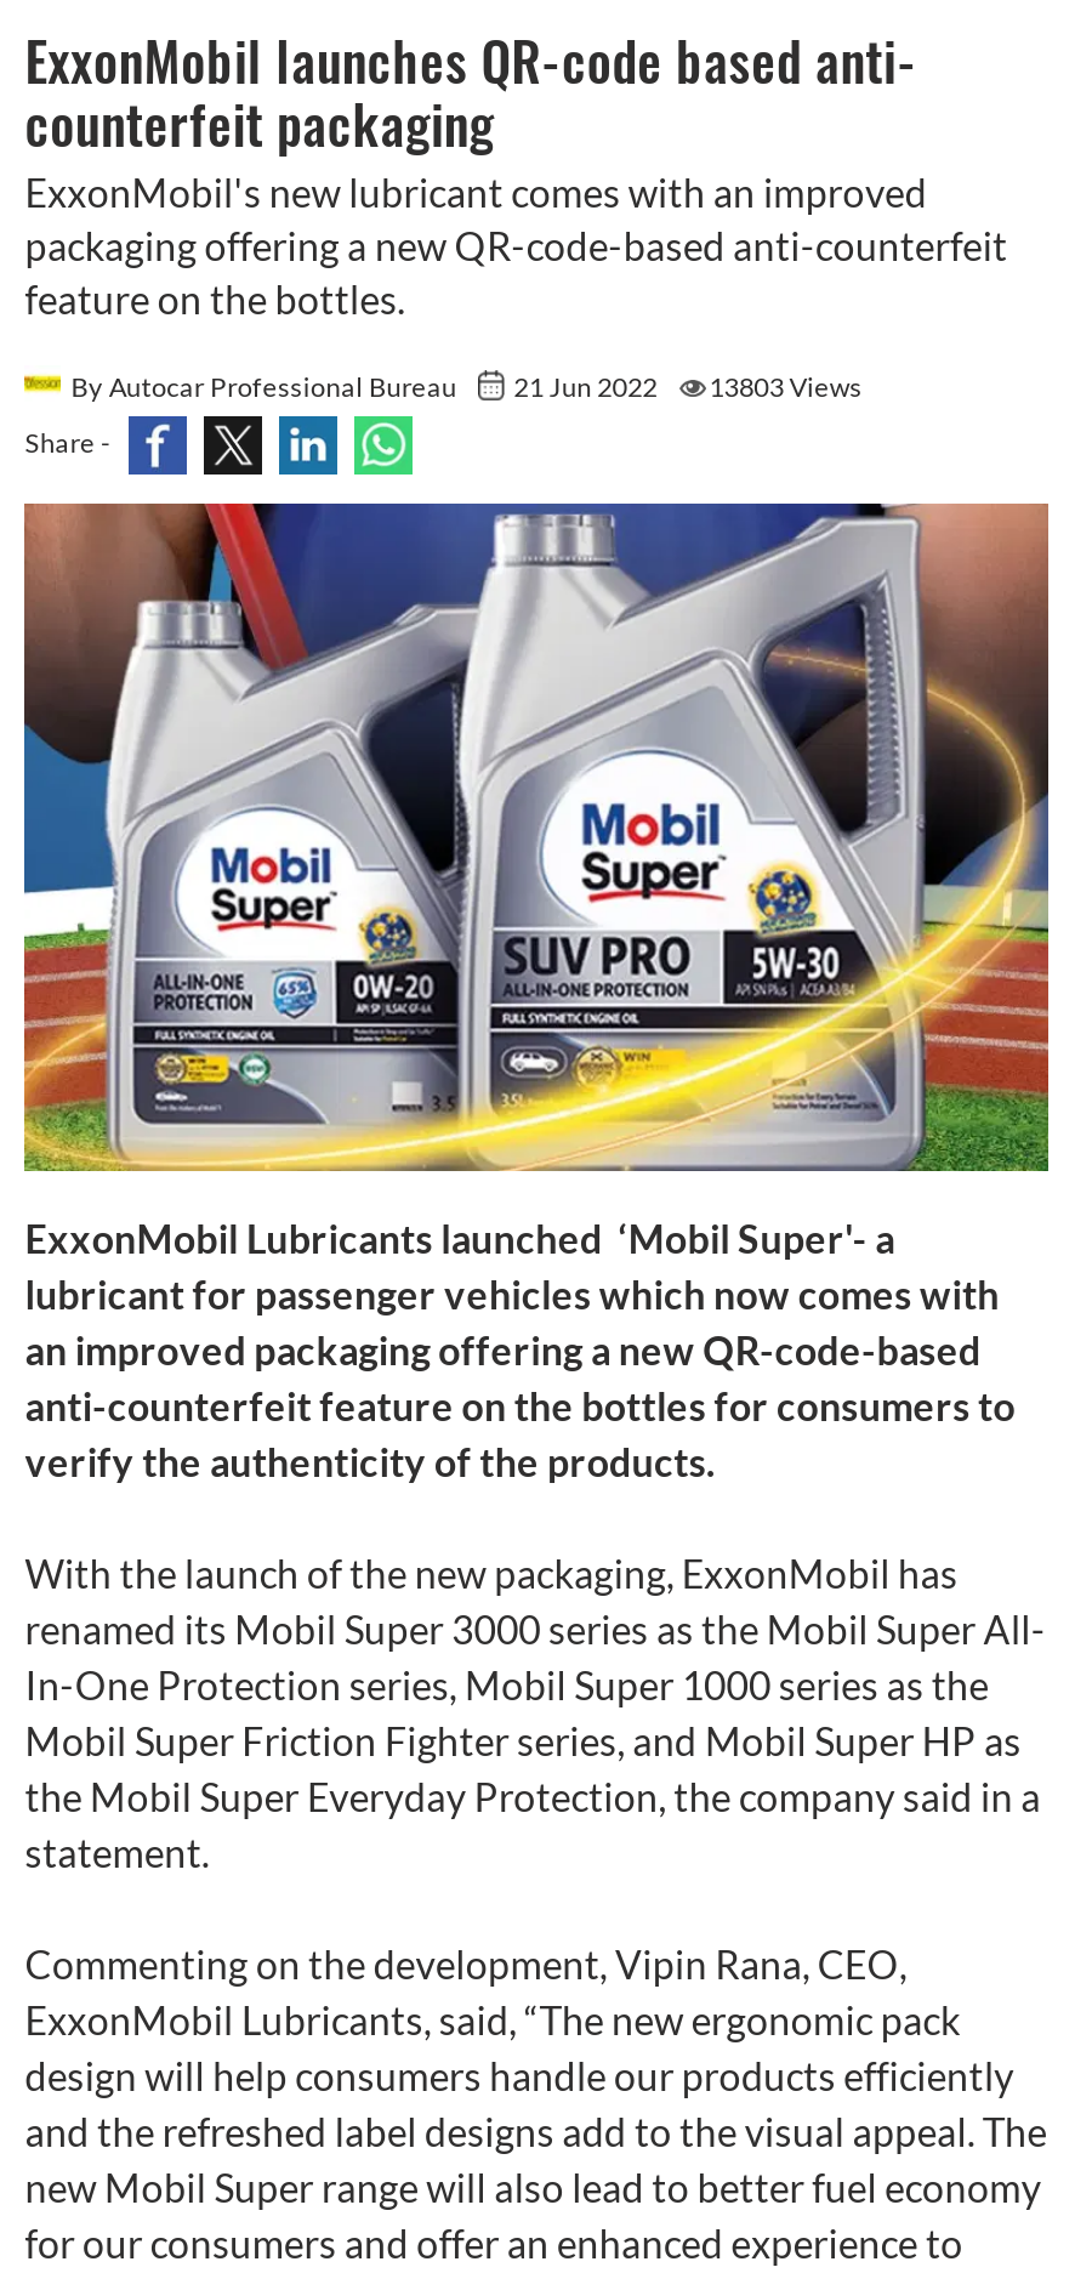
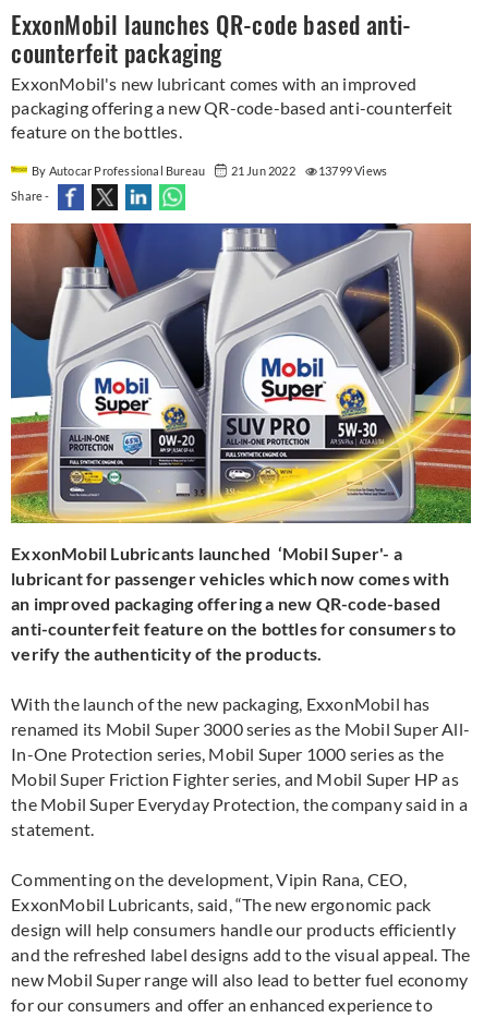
- By Autocar Professional Bureau 21 Jun 2022 13803 Views
+ By Autocar Professional Bureau 21 Jun 2022 13799 Views
